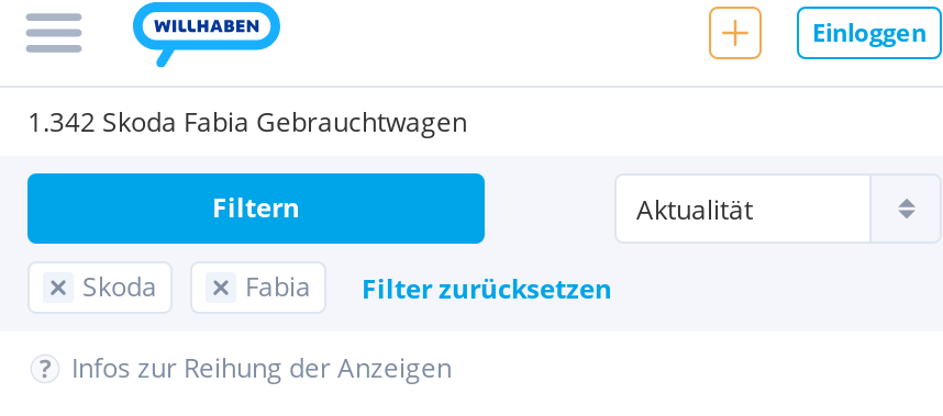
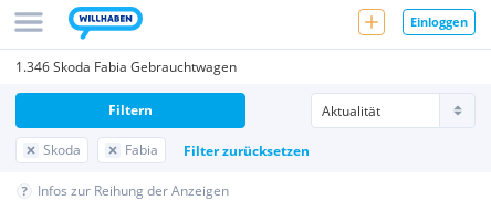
- 1.342 Skoda Fabia Gebrauchtwagen
+ 1.346 Skoda Fabia Gebrauchtwagen
